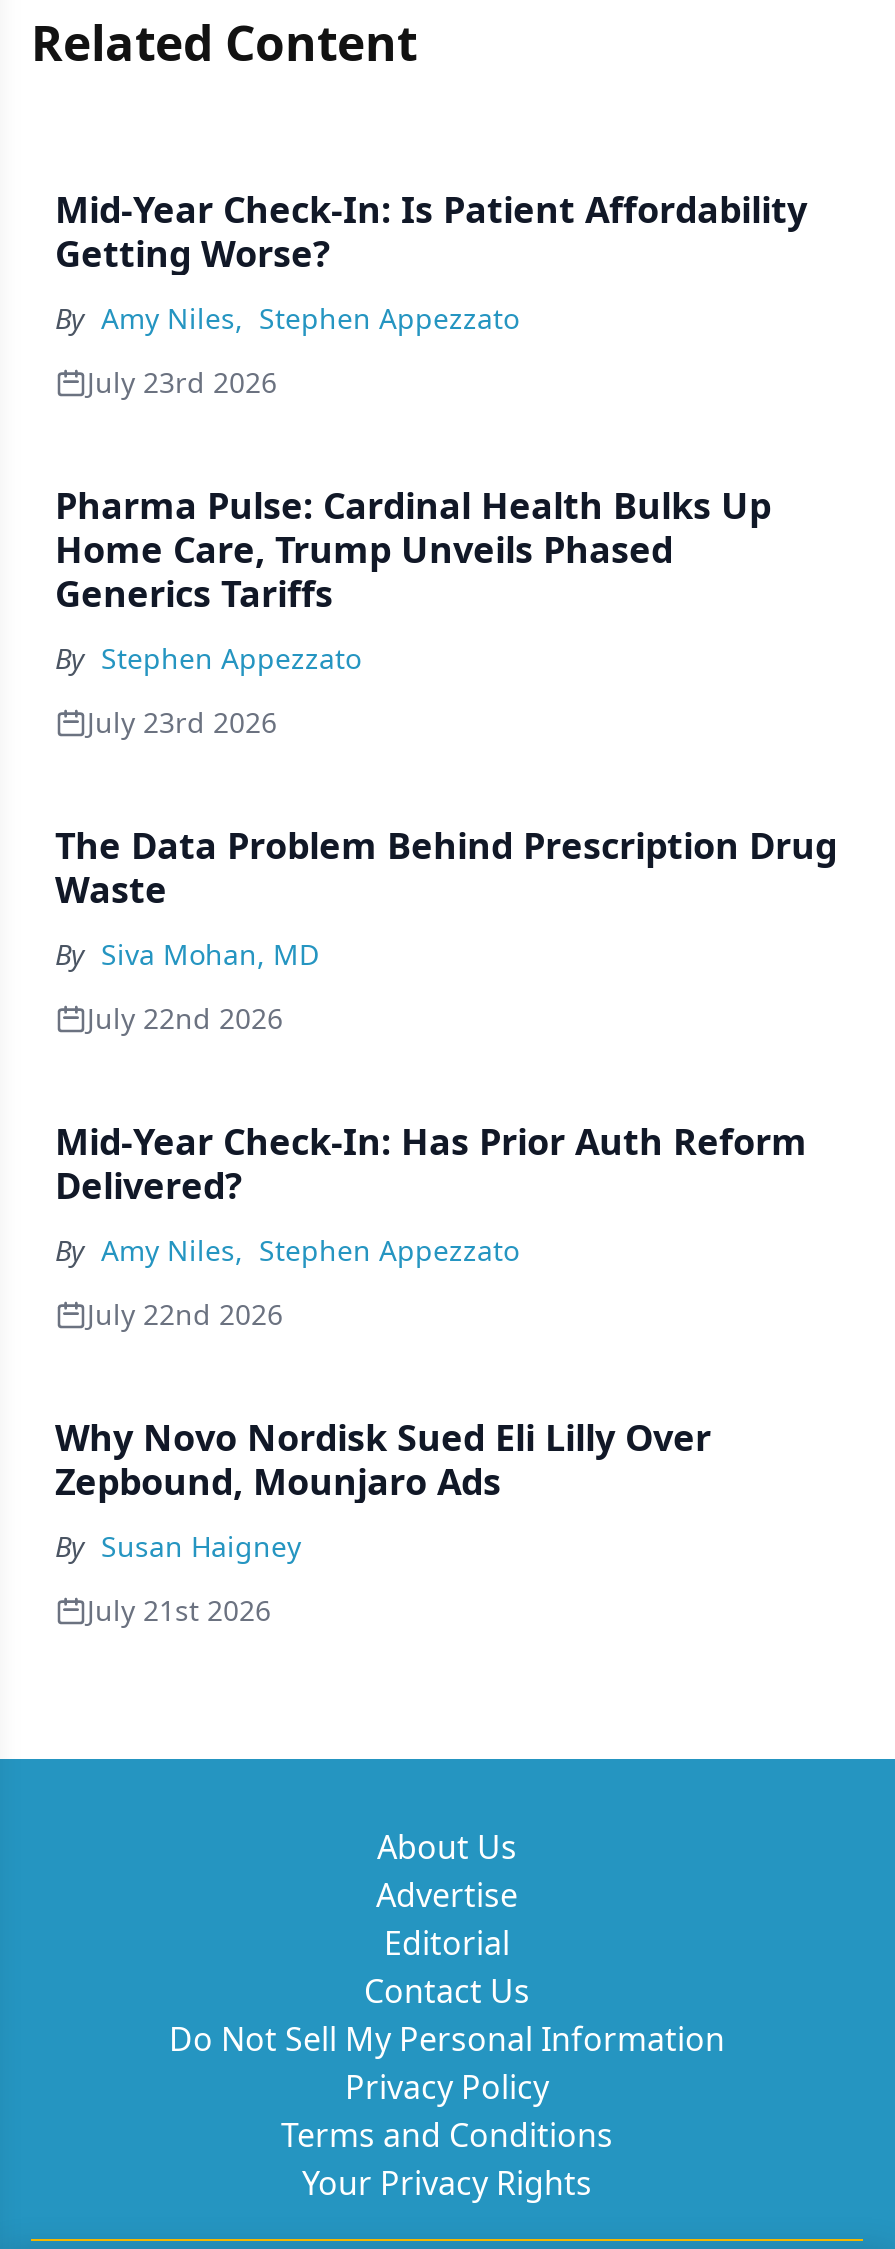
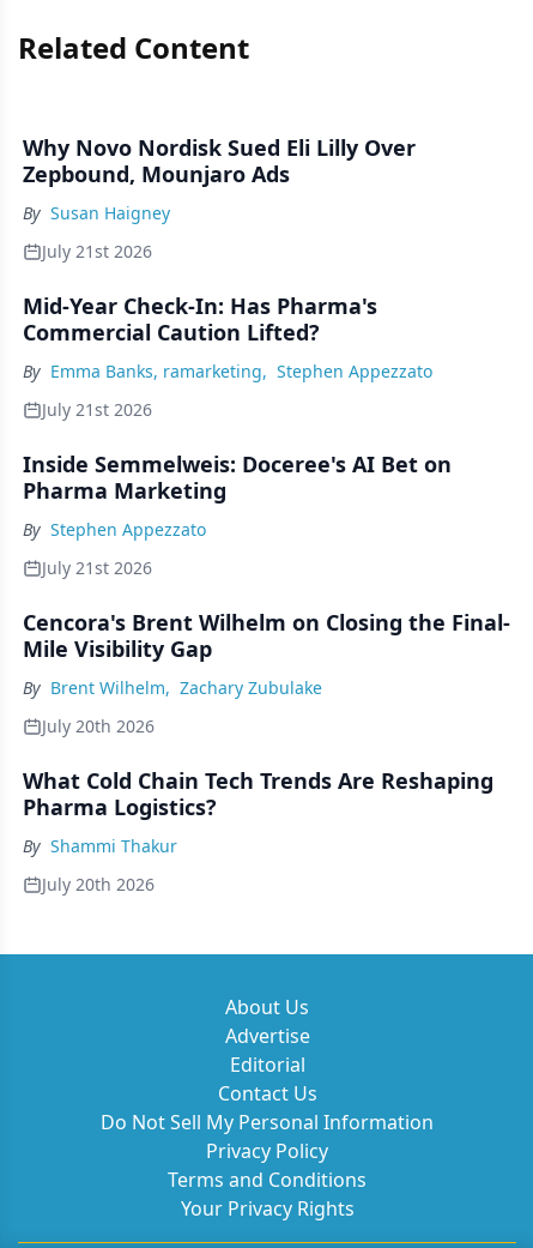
- Mid-Year Check-In: Is Patient Affordability
- Getting Worse?
- By Amy Niles, Stephen Appezzato
- July 23rd 2026
- Pharma Pulse: Cardinal Health Bulks Up
- Home Care, Trump Unveils Phased
- Generics Tariffs
- July 23rd 2026
- The Data Problem Behind Prescription Drug
- Waste
- By Siva Mohan, MD
- July 22nd 2026
- Mid-Year Check-In: Has Prior Auth Reform
- Delivered?
- By Amy Niles, Stephen Appezzato
- July 22nd 2026

moved down: By Stephen Appezzato

moved up: Why Novo Nordisk Sued Eli Lilly Over | Zepbound, Mounjaro Ads | By Susan Haigney | July 21st 2026

+ Mid-Year Check-In: Has Pharma's
+ Commercial Caution Lifted?
+ By Emma Banks, ramarketing, Stephen Appezzato
+ July 21st 2026
+ Inside Semmelweis: Doceree's AI Bet on
+ Pharma Marketing
+ July 21st 2026
+ Cencora's Brent Wilhelm on Closing the Final-
+ Mile Visibility Gap
+ By Brent Wilhelm, Zachary Zubulake
+ July 20th 2026
+ What Cold Chain Tech Trends Are Reshaping
+ Pharma Logistics?
+ By Shammi Thakur
+ July 20th 2026
